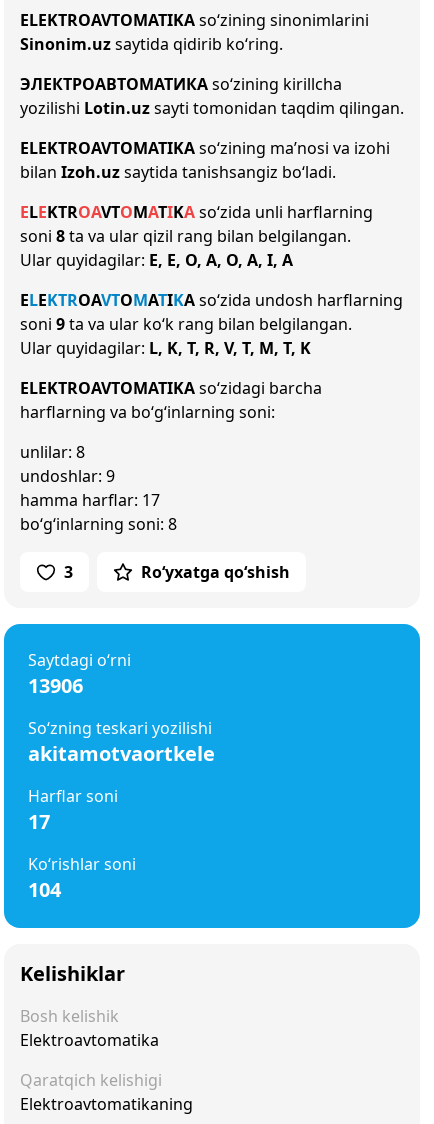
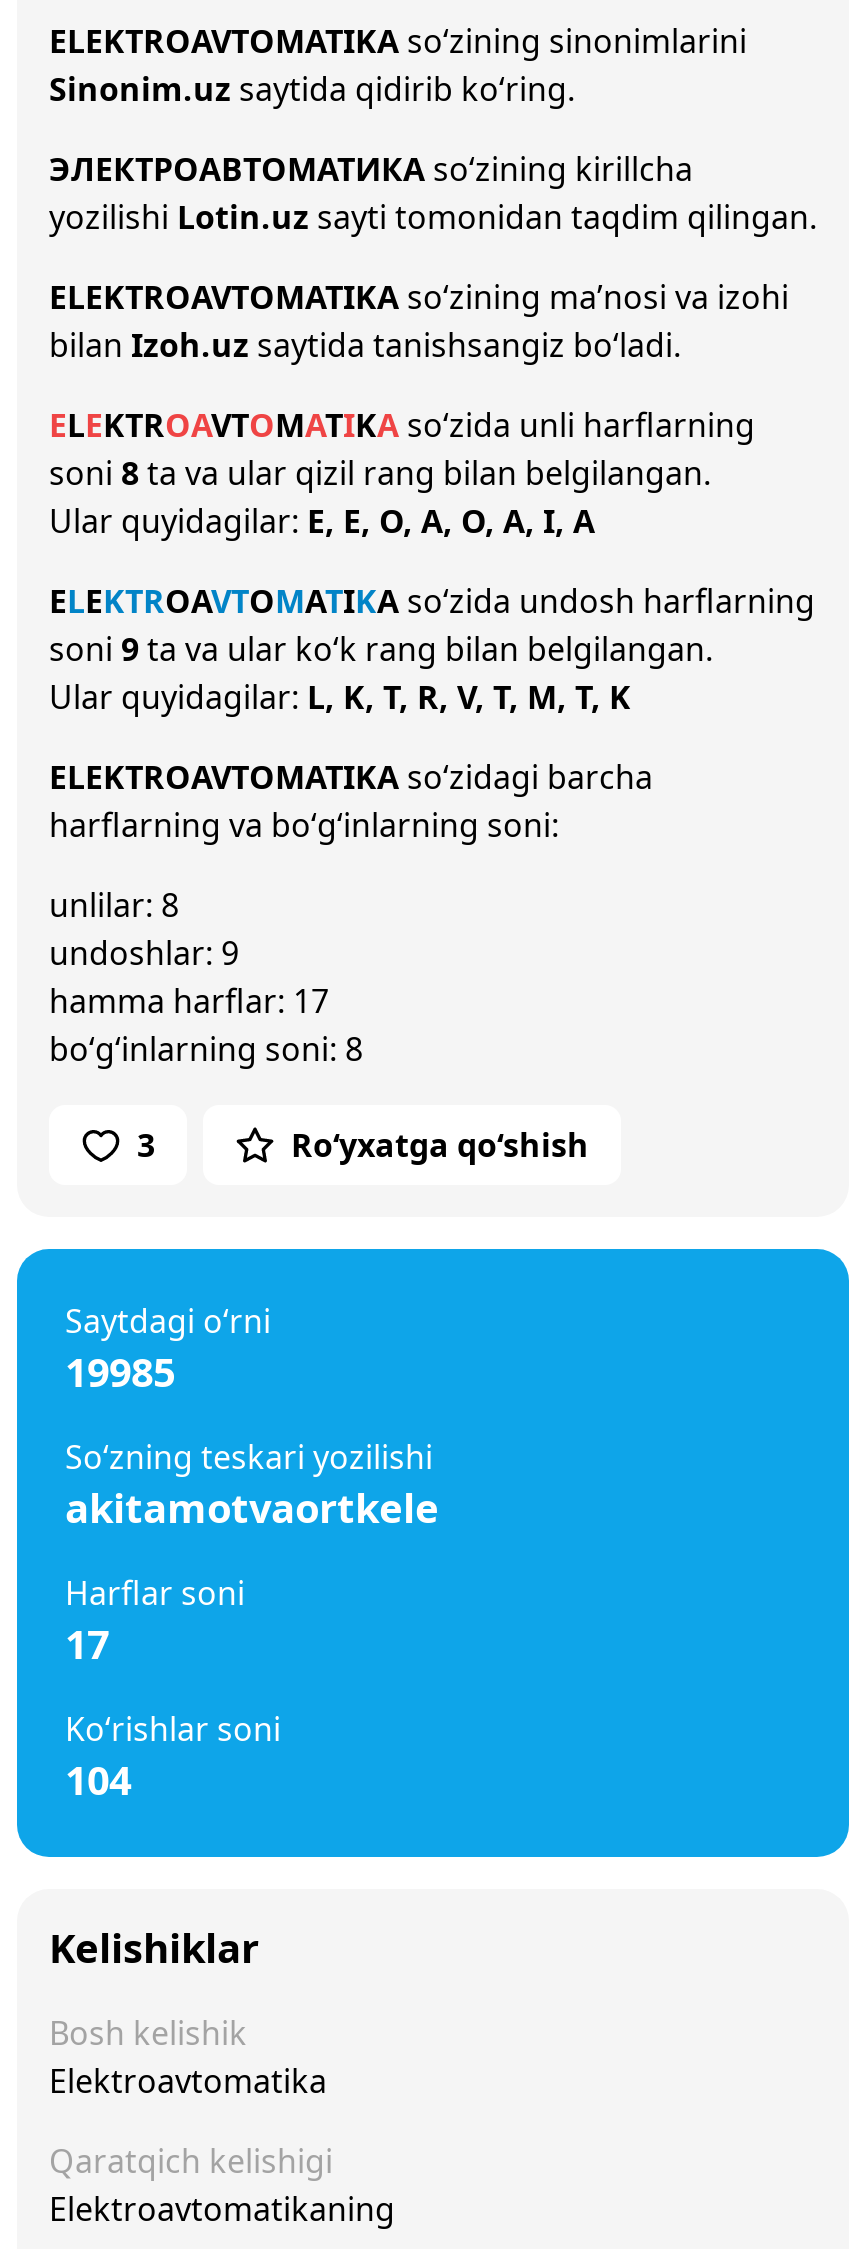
- 13906
+ 19985
